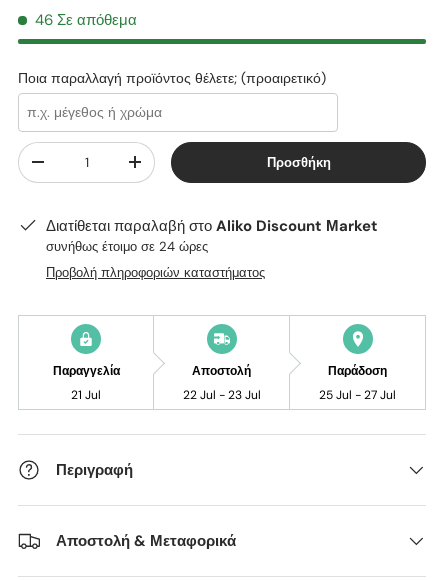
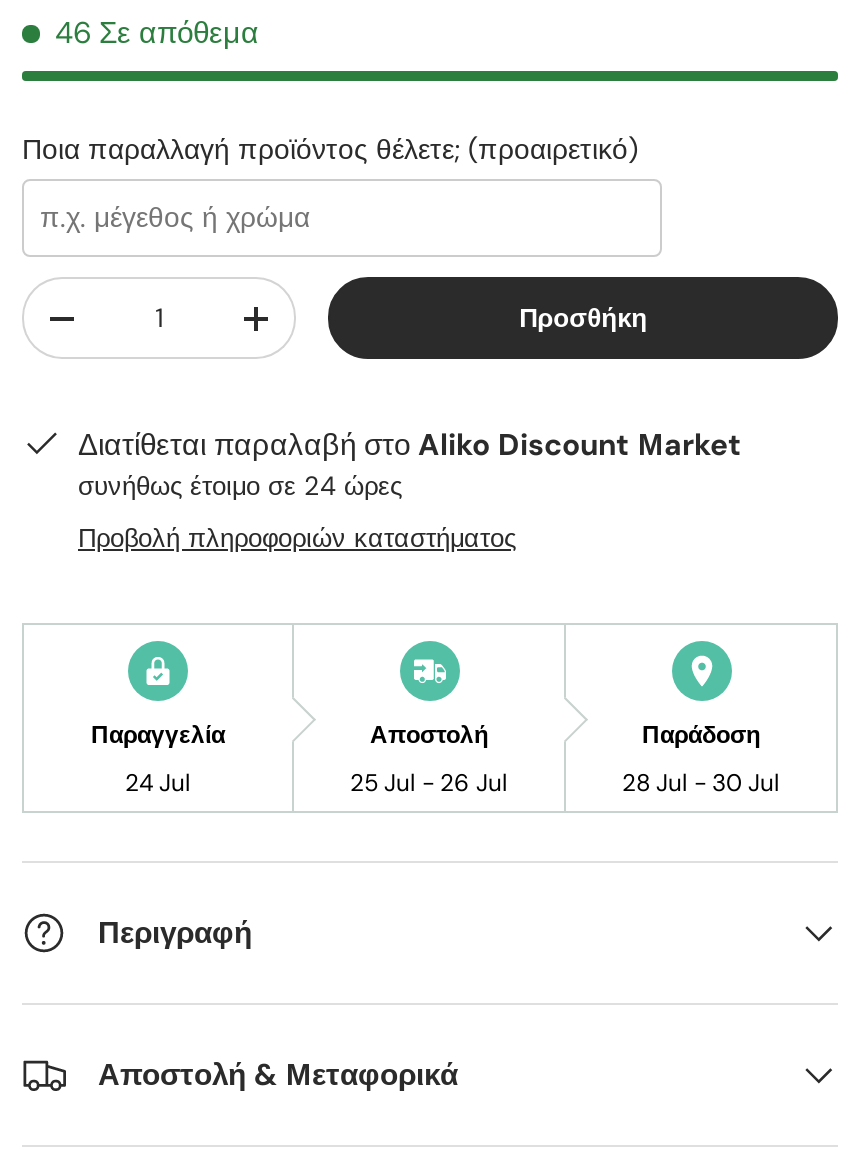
- 21 Jul
+ 24 Jul

- 22 Jul - 23 Jul
+ 25 Jul - 26 Jul

- 25 Jul - 27 Jul
+ 28 Jul - 30 Jul
